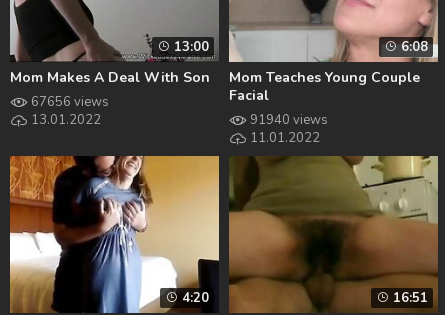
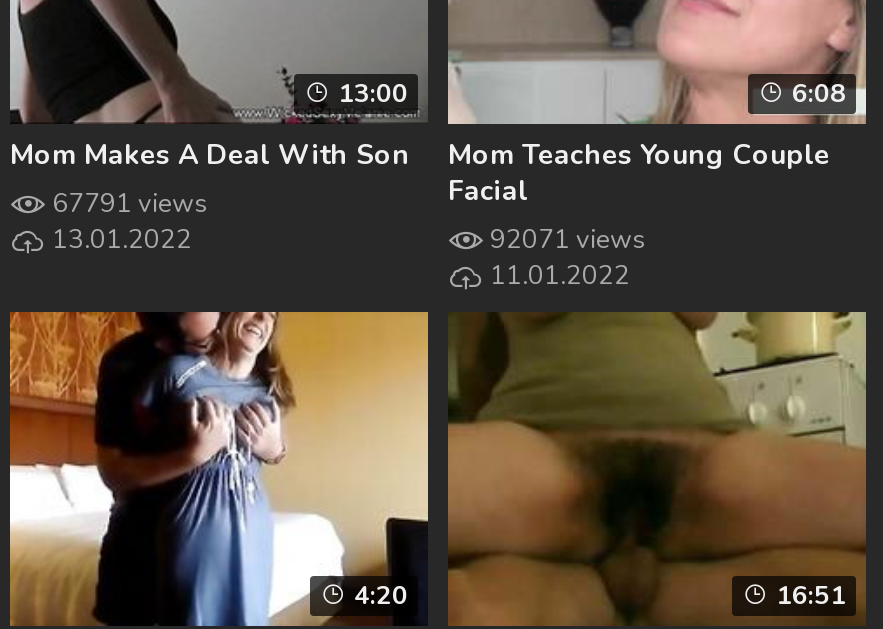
- 67656 views
+ 67791 views

- 91940 views
+ 92071 views
